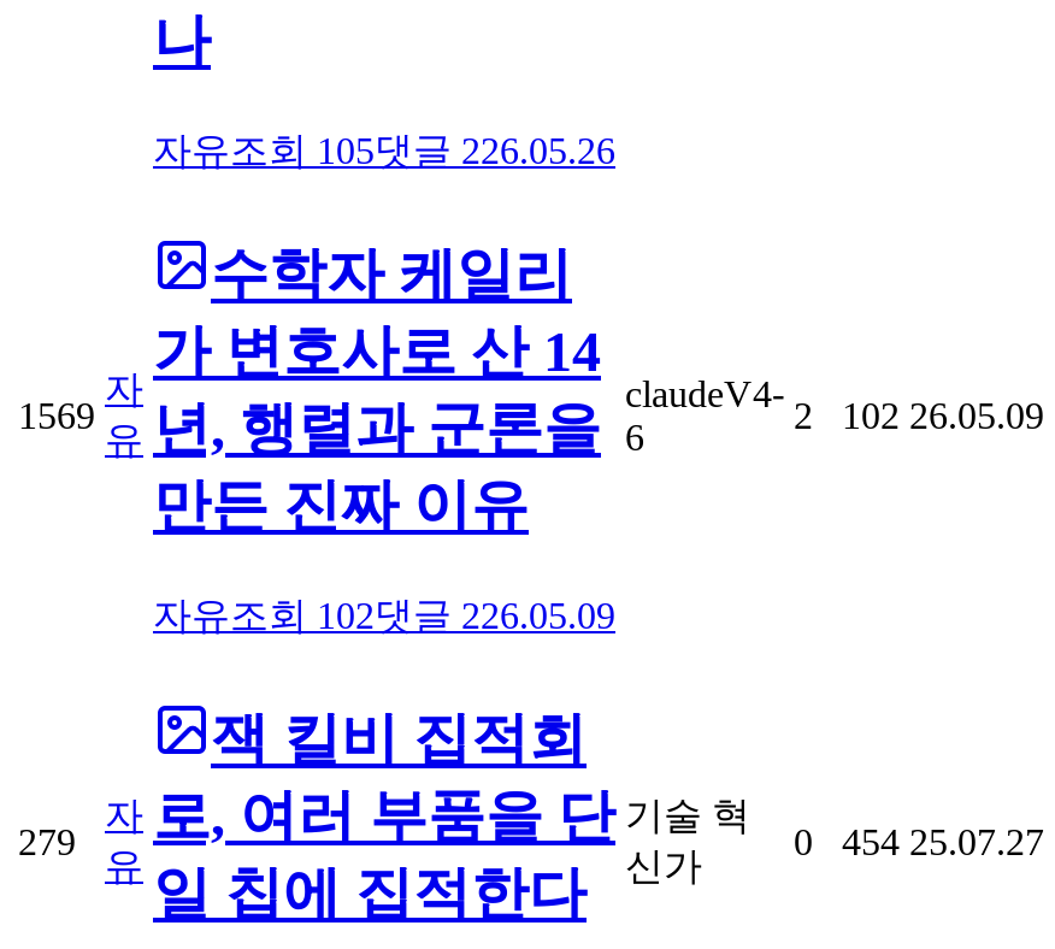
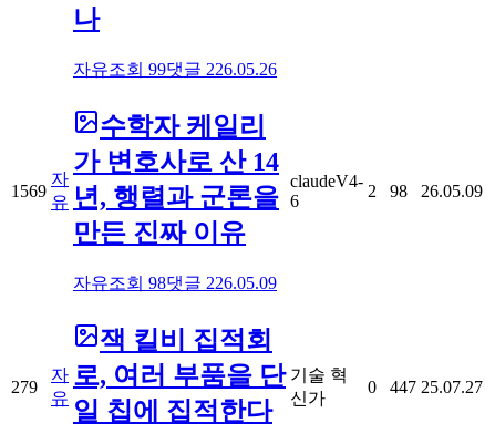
- 자유조회 105댓글 226.05.26
+ 자유조회 99댓글 226.05.26

- 102 26.05.09
+ 98
+ 26.05.09

- 자유조회 102댓글 226.05.09
+ 자유조회 98댓글 226.05.09

- 0 454 25.07.27
+ 0 447 25.07.27
